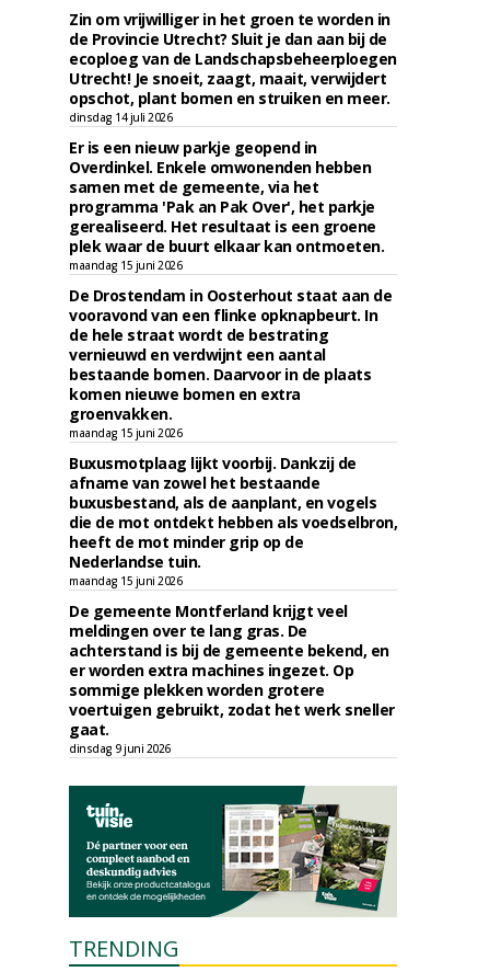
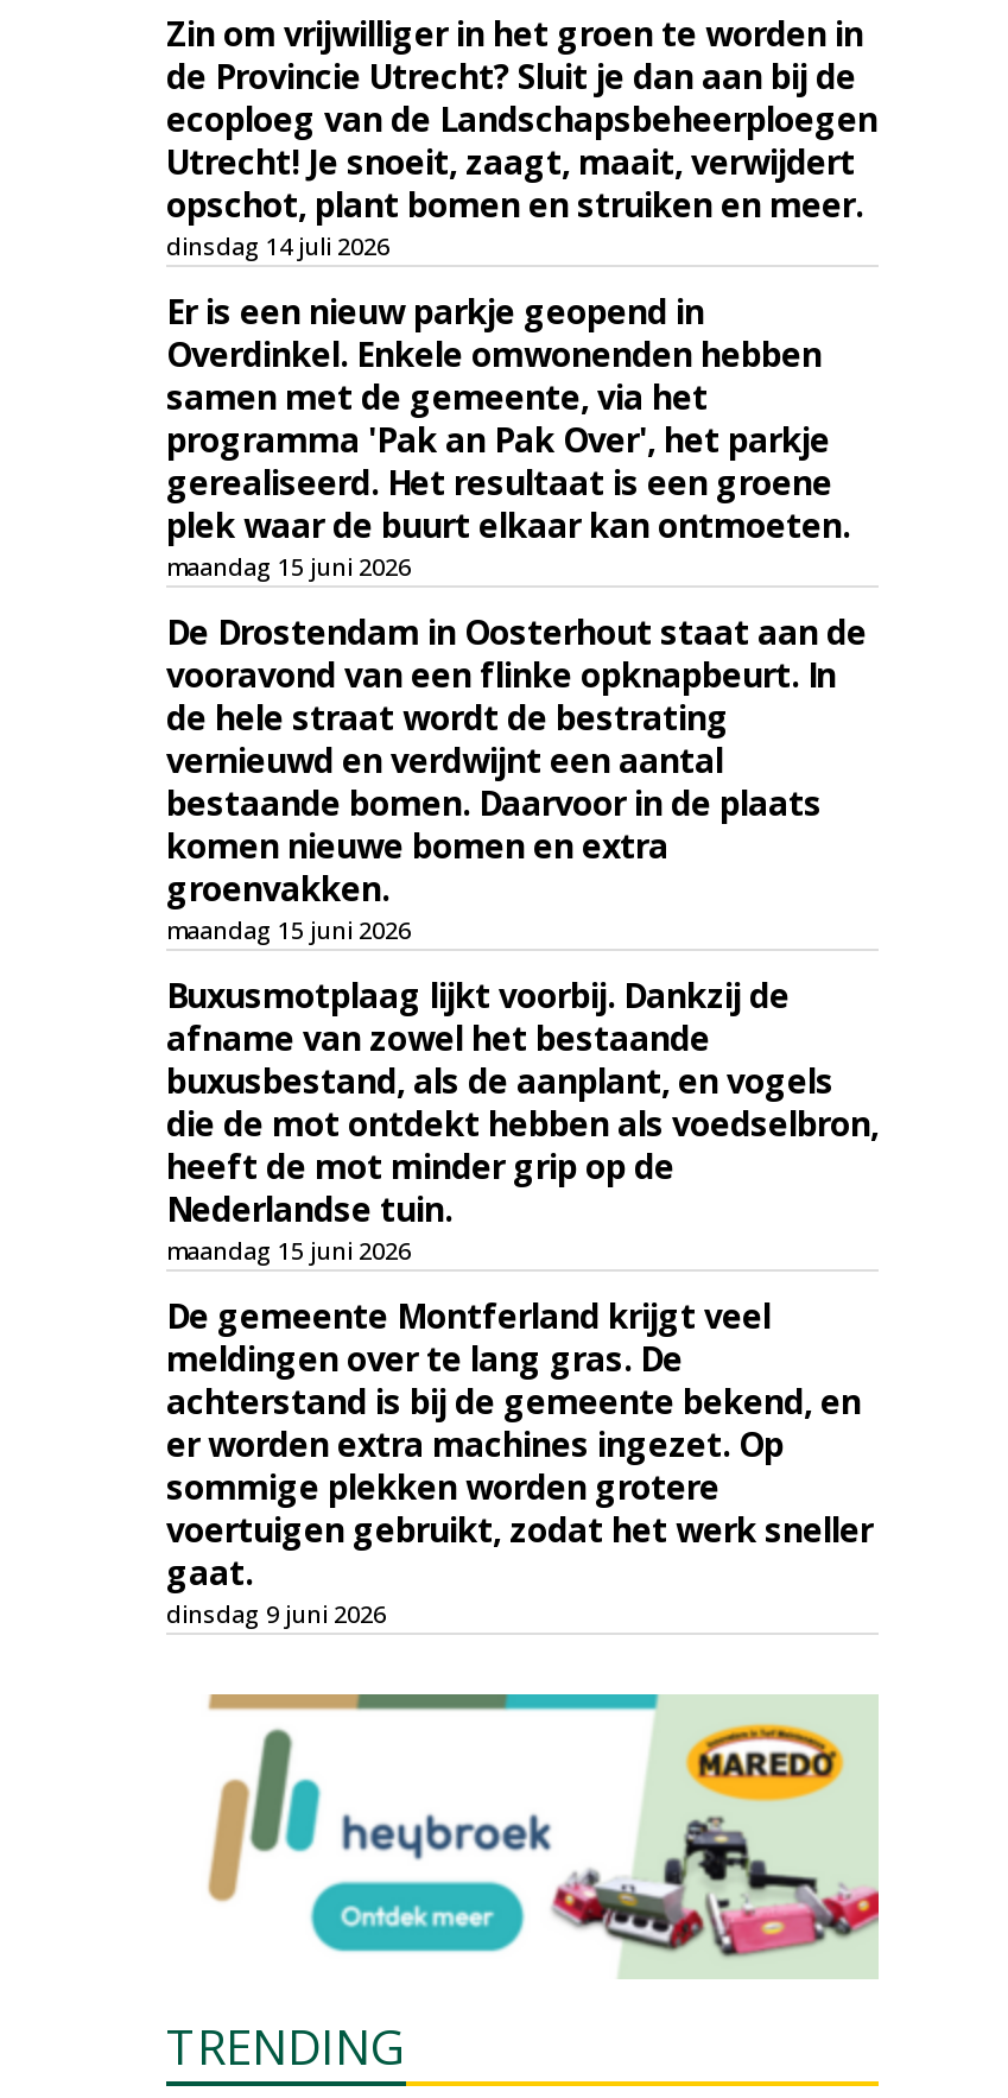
- [image]
+ [image]
